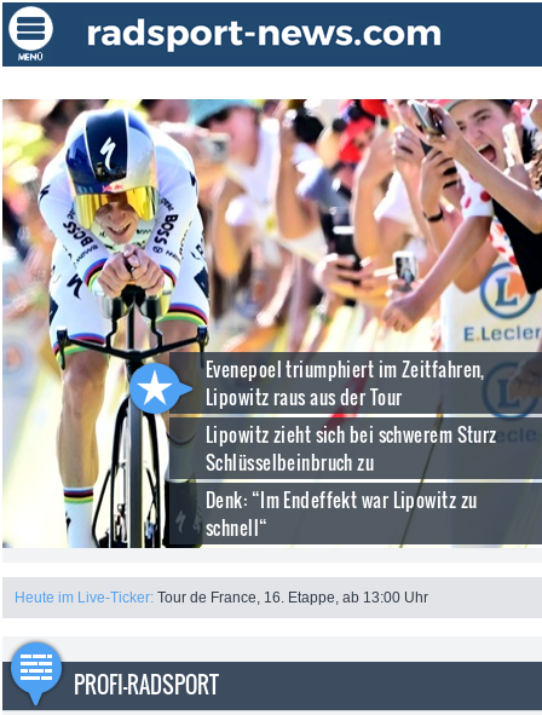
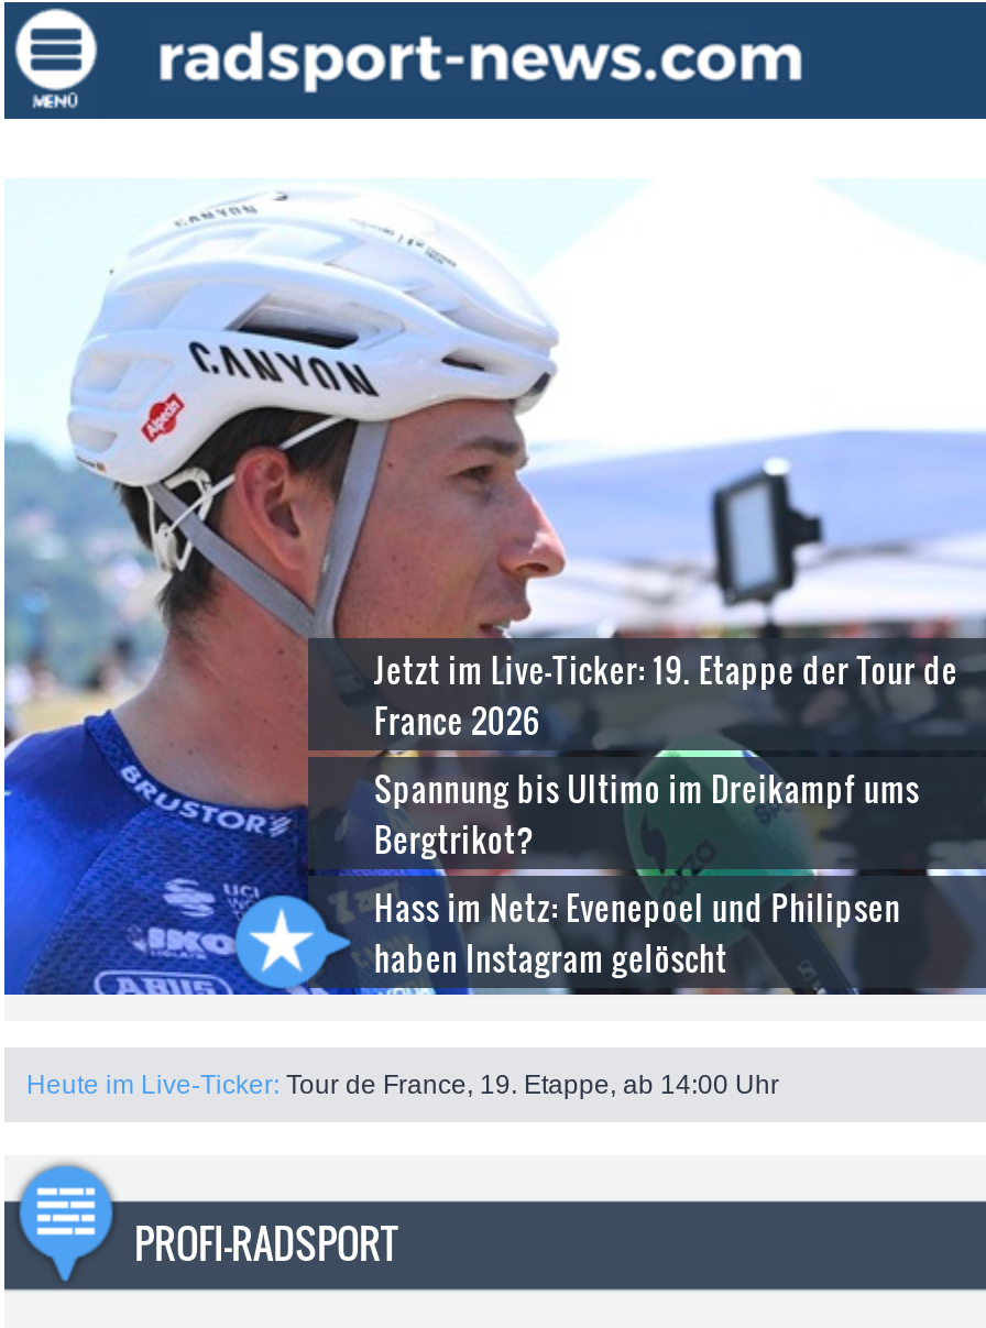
- [image]
- Evenepoel triumphiert im Zeitfahren,
- Lipowitz raus aus der Tour
+ [image]
+ Jetzt im Live-Ticker: 19. Etappe der Tour de
+ France 2026

- Lipowitz zieht sich bei schwerem Sturz
- Schlüsselbeinbruch zu
+ Spannung bis Ultimo im Dreikampf ums
+ Bergtrikot?

- Denk: “Im Endeffekt war Lipowitz zu
- schnell“
+ Hass im Netz: Evenepoel und Philipsen
+ haben Instagram gelöscht

- Heute im Live-Ticker: Tour de France, 16. Etappe, ab 13:00 Uhr
+ Heute im Live-Ticker: Tour de France, 19. Etappe, ab 14:00 Uhr
